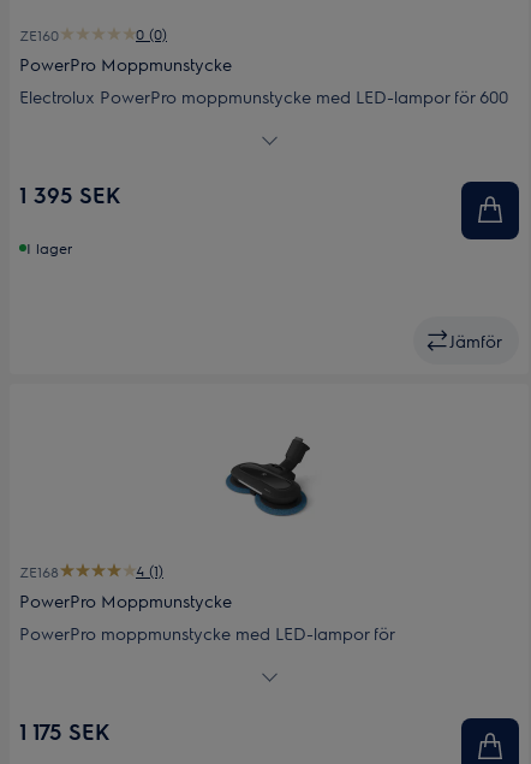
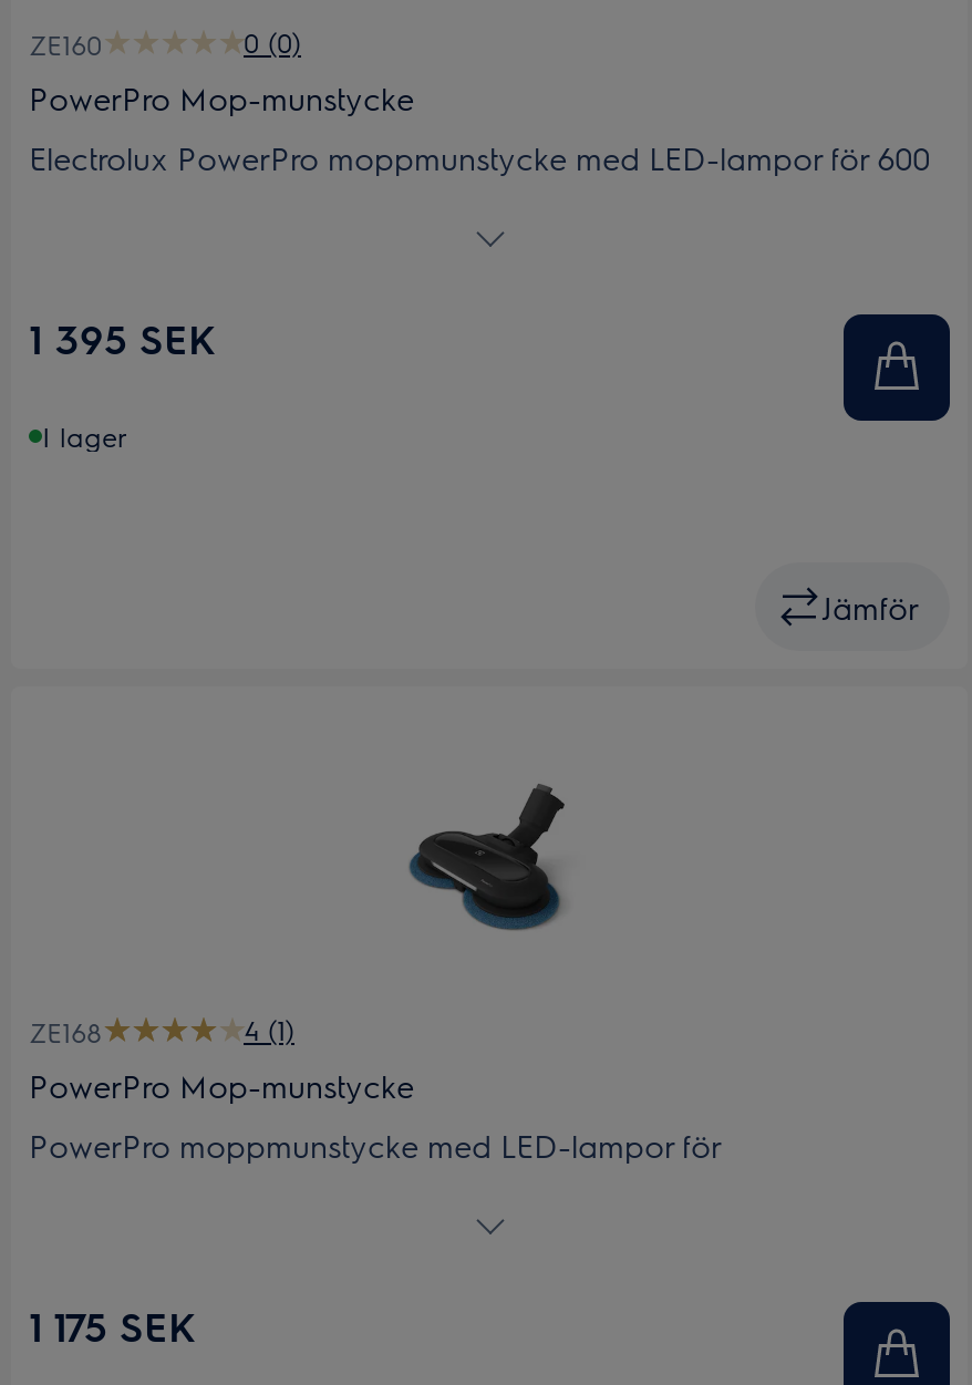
- PowerPro Moppmunstycke
+ PowerPro Mop-munstycke

- PowerPro Moppmunstycke
+ PowerPro Mop-munstycke
